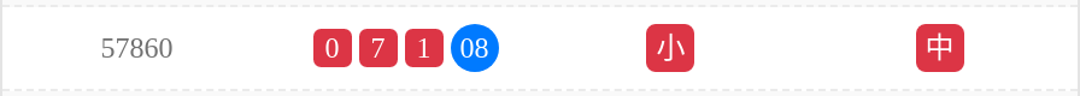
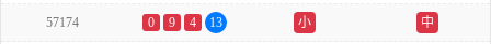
- 57860
+ 57174

- 7
+ 9

- 1
+ 4

- 08
+ 13
